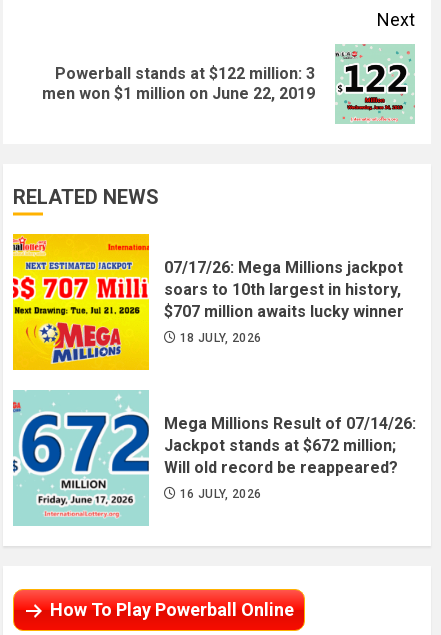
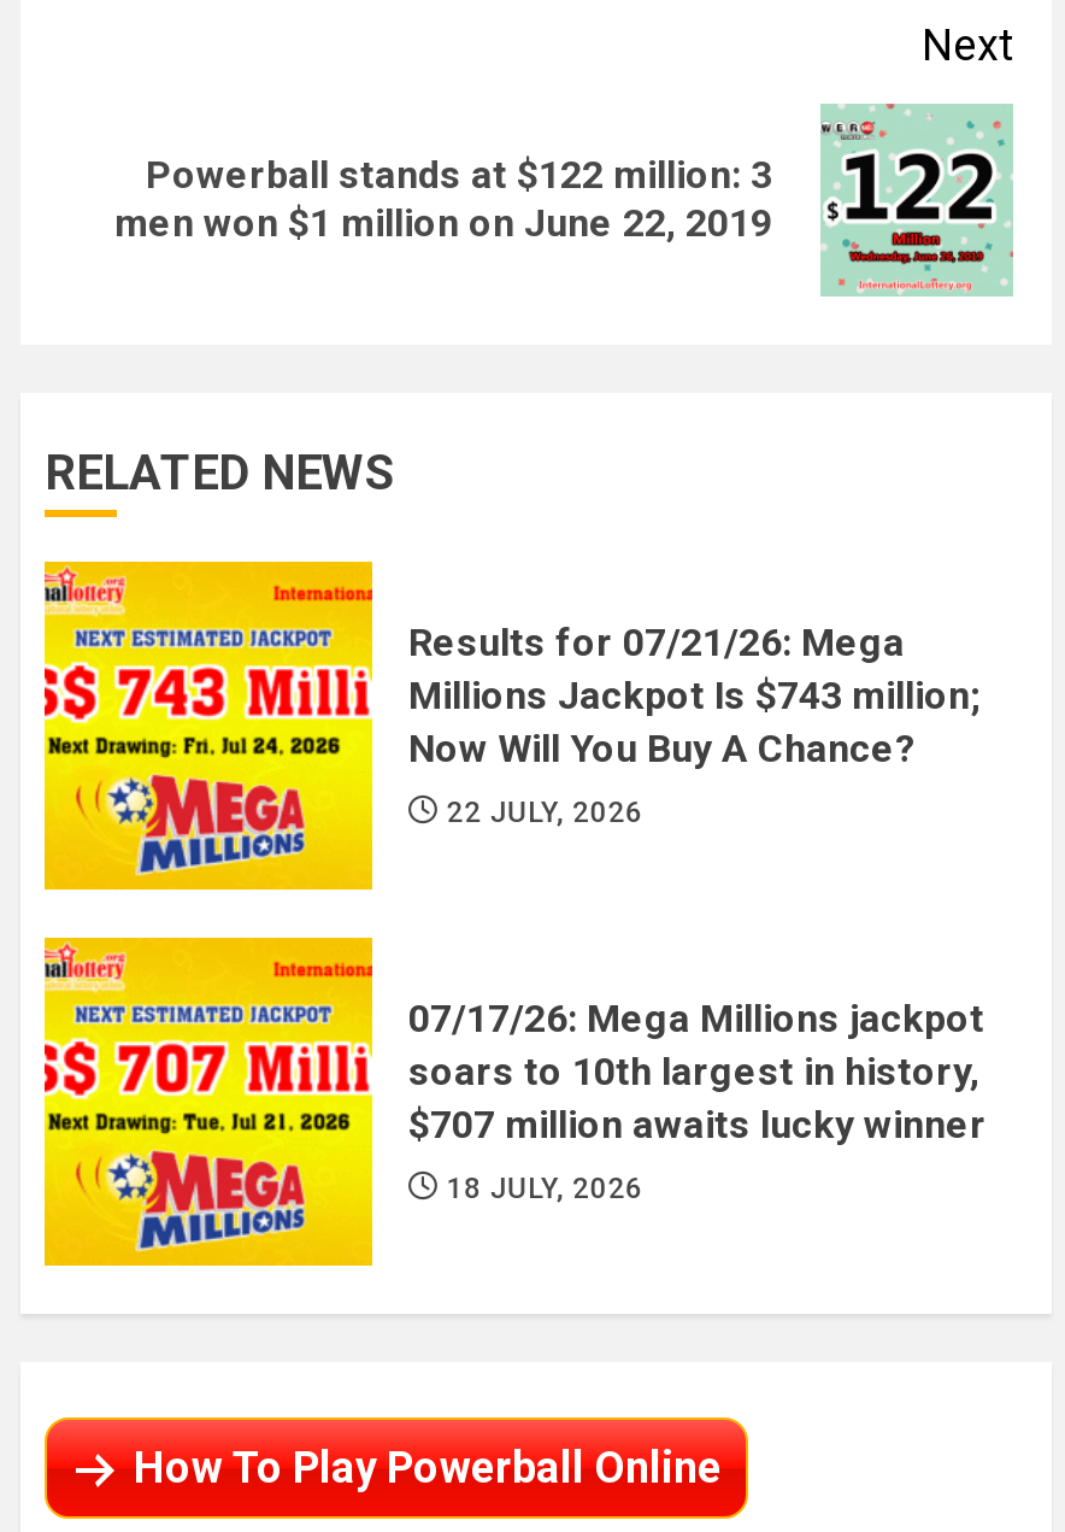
+ [image]

+ Results for 07/21/26: Mega
+ Millions Jackpot Is $743 million;
+ Now Will You Buy A Chance?
+ 22 JULY, 2026

moved down: [image] | 07/17/26: Mega Millions jackpot | soars to 10th largest in history, | $707 million awaits lucky winner | 18 JULY, 2026

- [image]
- Mega Millions Result of 07/14/26:
- Jackpot stands at $672 million;
- Will old record be reappeared?
- 16 JULY, 2026
